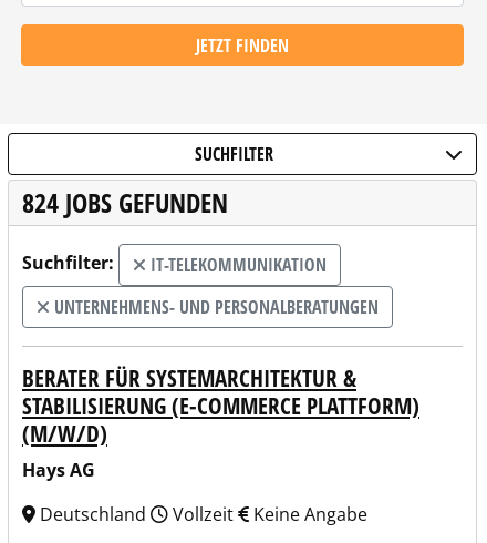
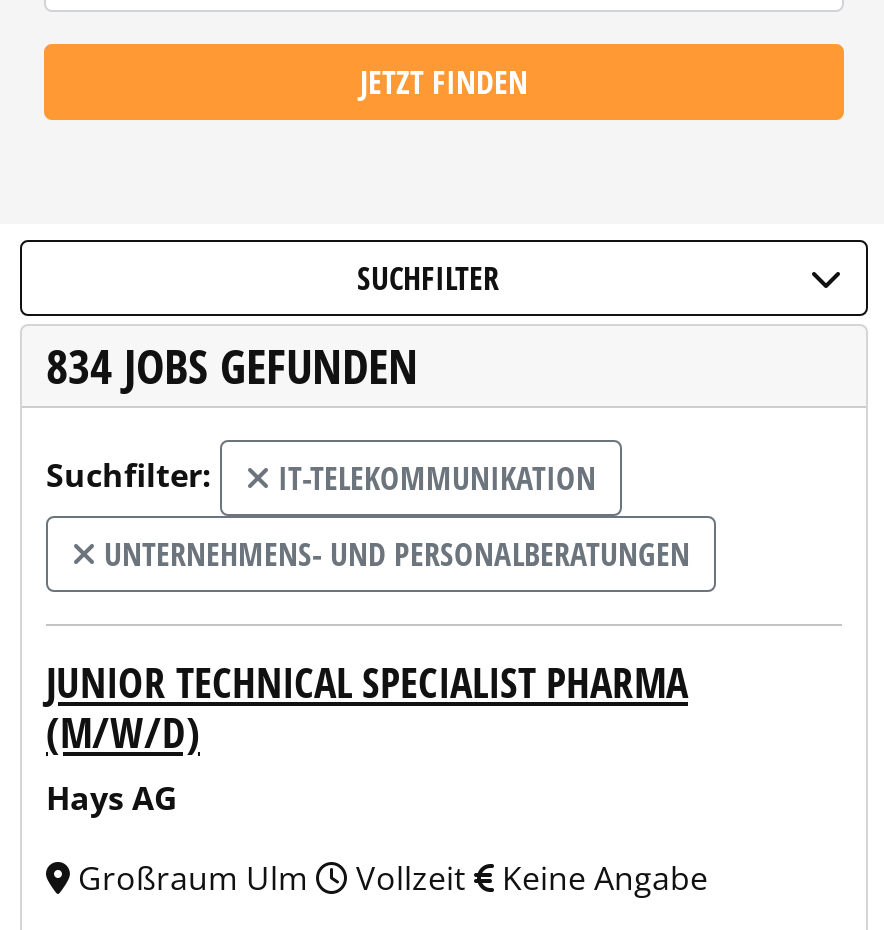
- 824 JOBS GEFUNDEN
+ 834 JOBS GEFUNDEN

- BERATER FÜR SYSTEMARCHITEKTUR &
- STABILISIERUNG (E-COMMERCE PLATTFORM)
+ JUNIOR TECHNICAL SPECIALIST PHARMA

- Deutschland
+ Großraum Ulm
